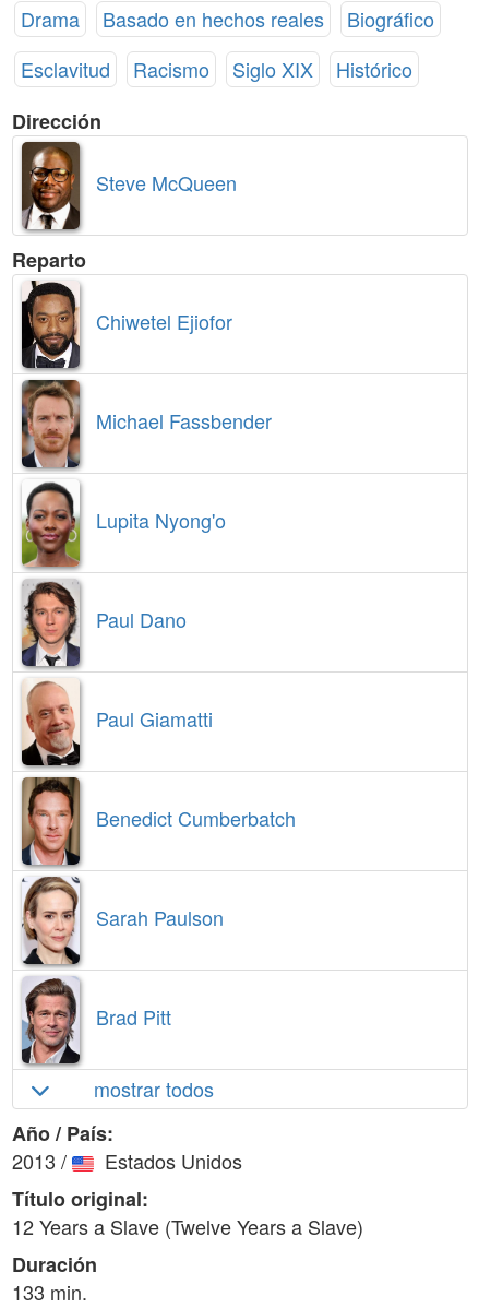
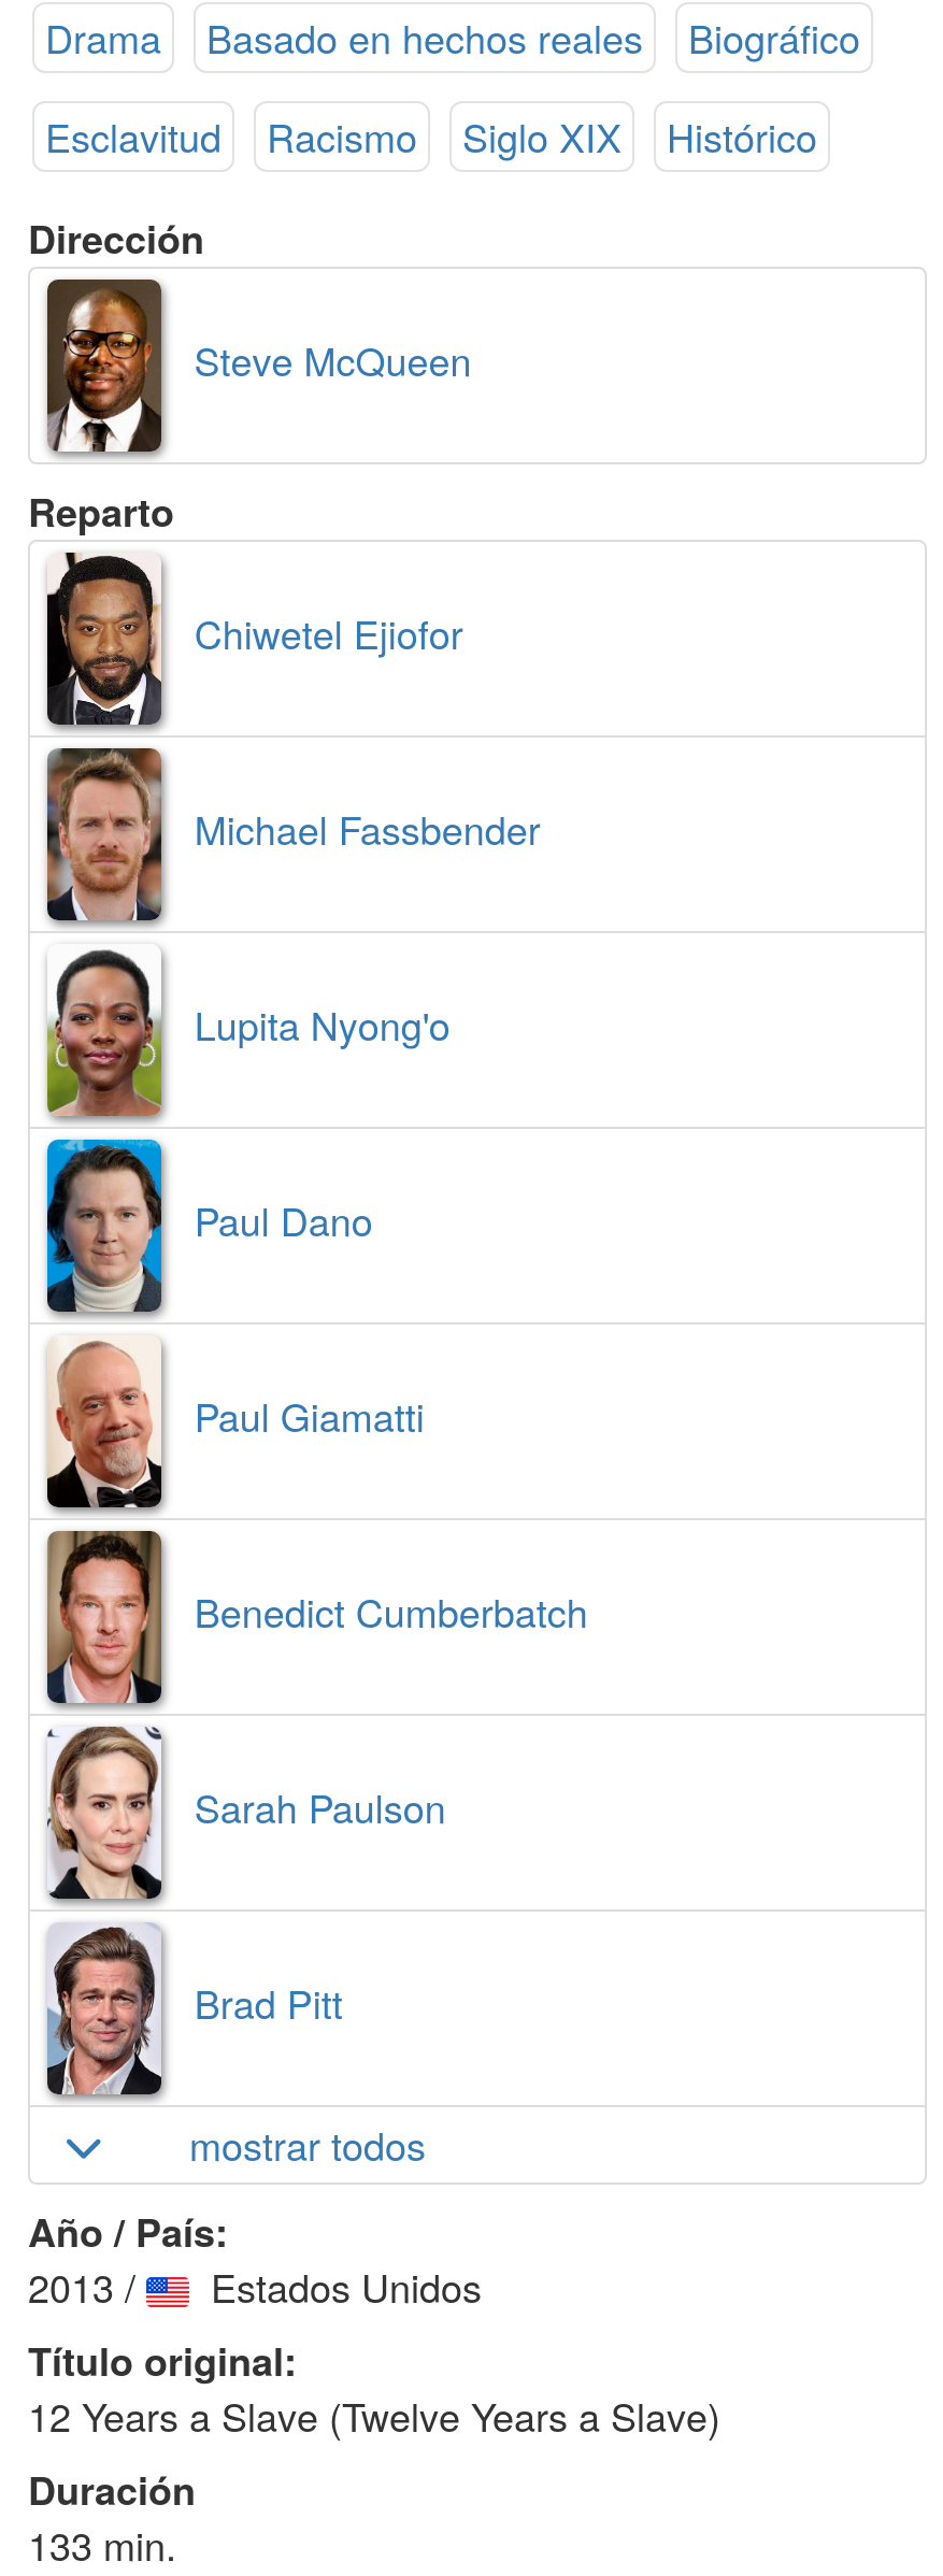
- [image]
+ [image]
